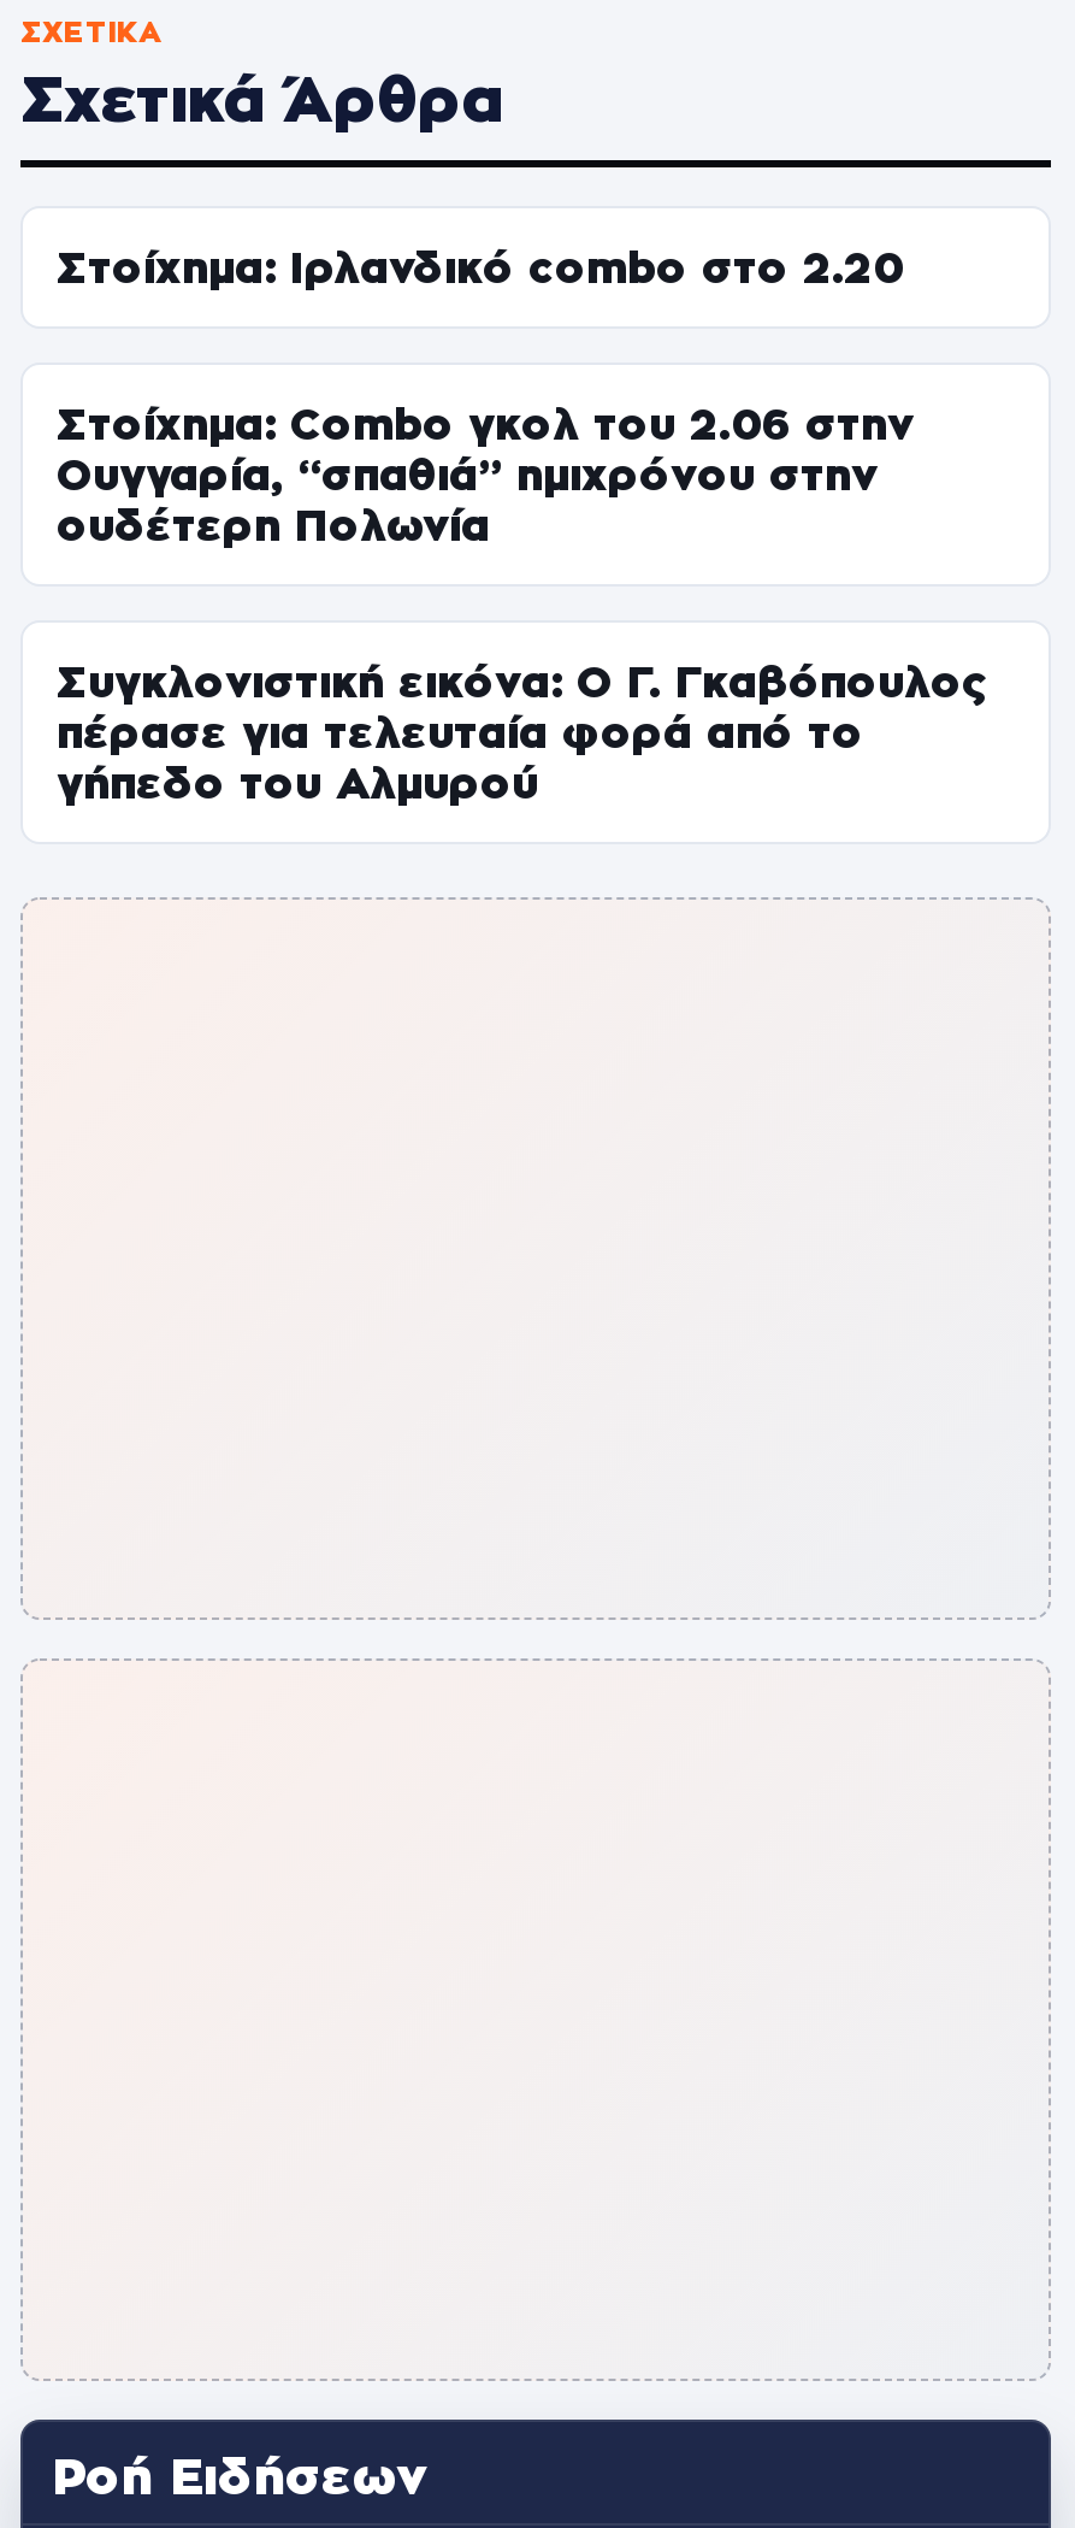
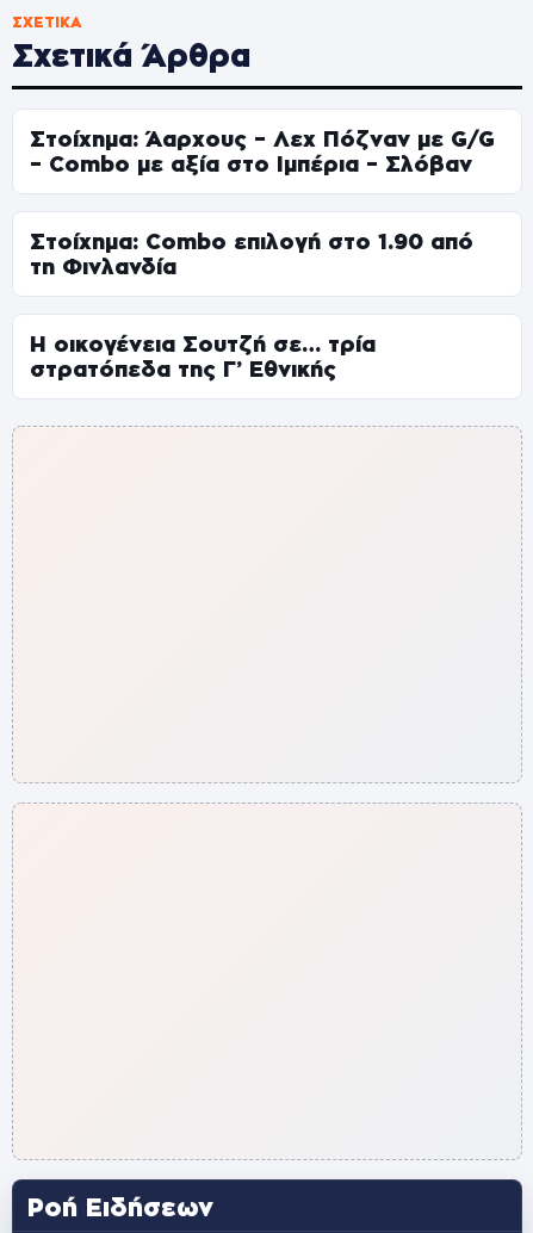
- Στοίχημα: Ιρλανδικό combo στο 2.20
+ Στοίχημα: Άαρχους – Λεχ Πόζναν με G/G
+ – Combo με αξία στο Ιμπέρια – Σλόβαν

- Στοίχημα: Combo γκολ του 2.06 στην
- Ουγγαρία, “σπαθιά” ημιχρόνου στην
- ουδέτερη Πολωνία
+ Στοίχημα: Combo επιλογή στο 1.90 από
+ τη Φινλανδία

- Συγκλονιστική εικόνα: Ο Γ. Γκαβόπουλος
- πέρασε για τελευταία φορά από το
- γήπεδο του Αλμυρού
+ Η οικογένεια Σουτζή σε… τρία
+ στρατόπεδα της Γ’ Εθνικής
